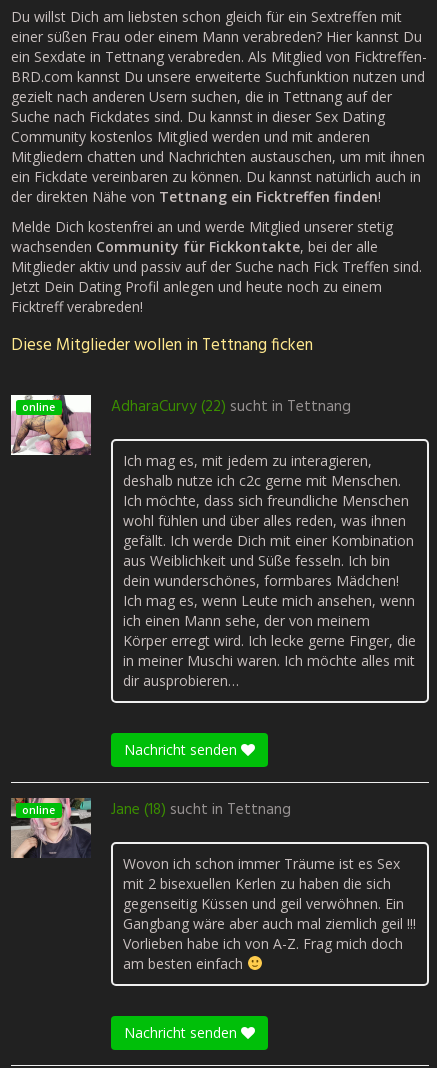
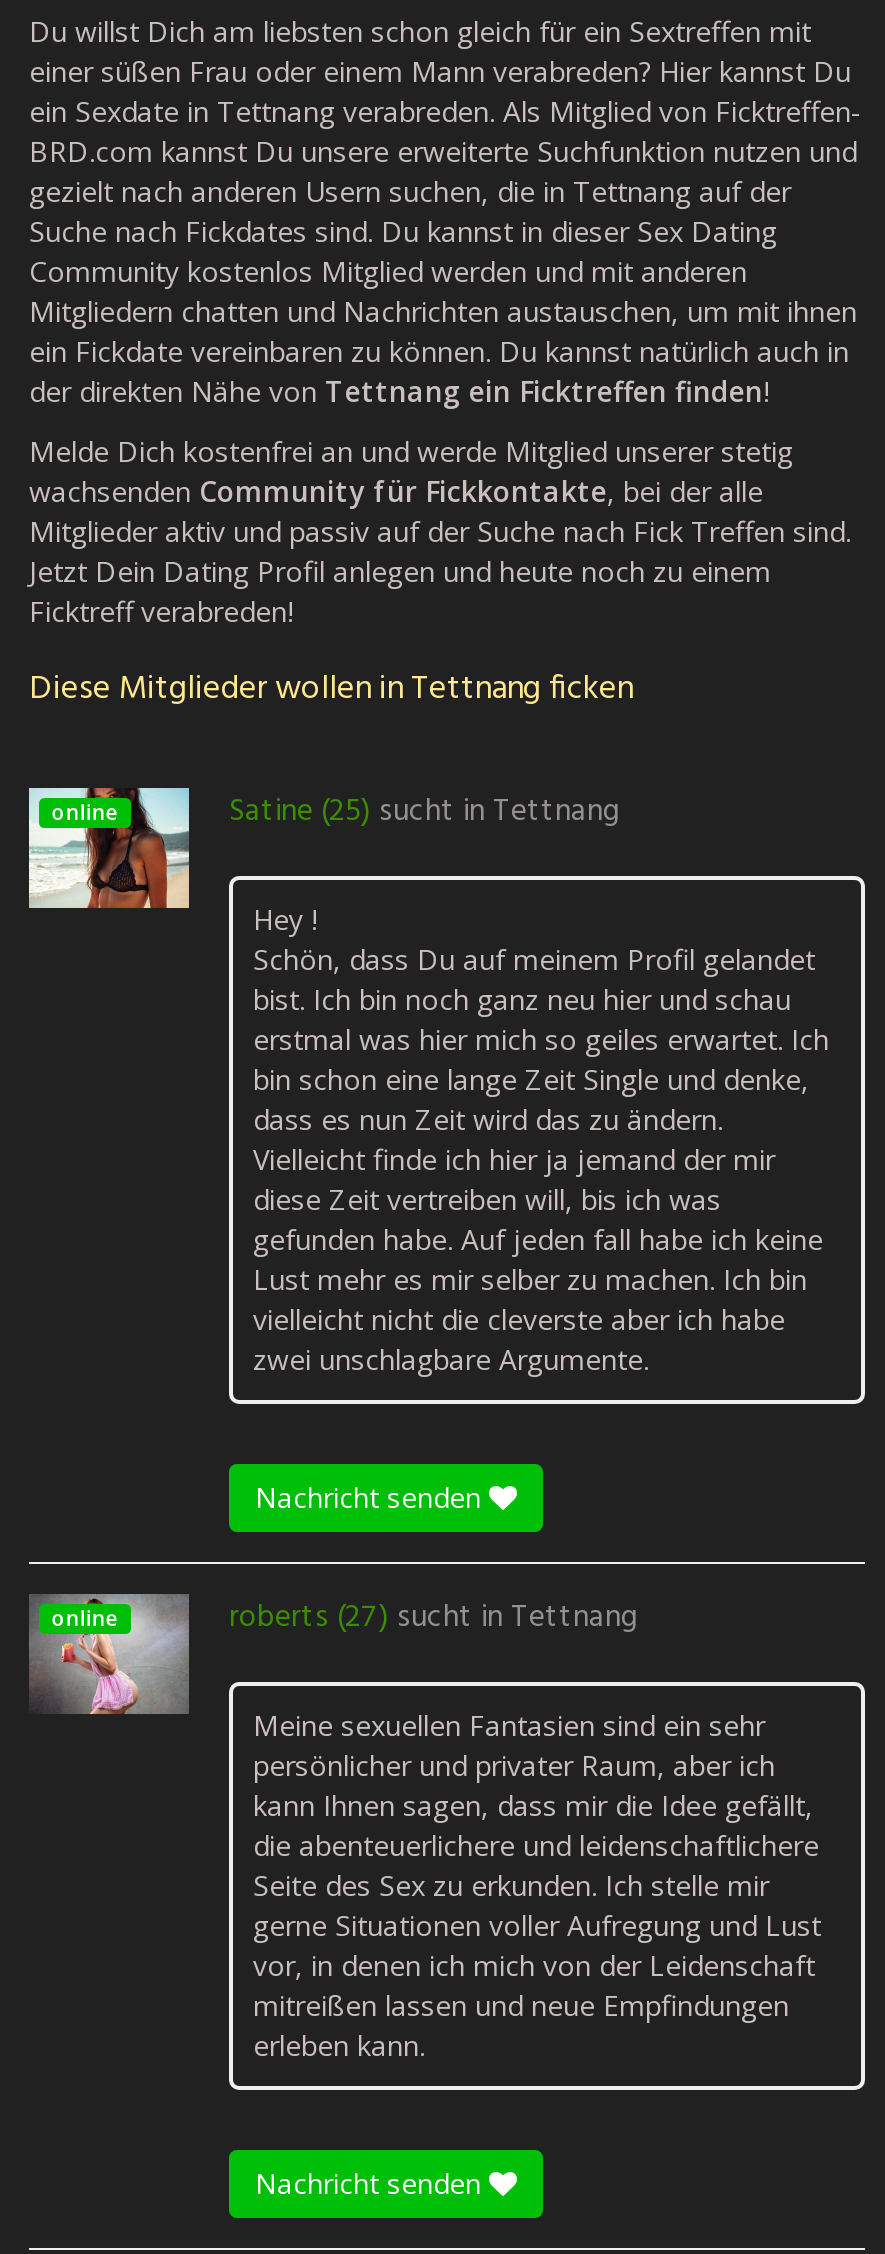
- [image]
- AdharaCurvy (22) sucht in Tettnang
+ [image]
+ Satine (25) sucht in Tettnang

- Ich mag es, mit jedem zu interagieren,
- deshalb nutze ich c2c gerne mit Menschen.
- Ich möchte, dass sich freundliche Menschen
- wohl fühlen und über alles reden, was ihnen
- gefällt. Ich werde Dich mit einer Kombination
- aus Weiblichkeit und Süße fesseln. Ich bin
- dein wunderschönes, formbares Mädchen!
- Ich mag es, wenn Leute mich ansehen, wenn
- ich einen Mann sehe, der von meinem
- Körper erregt wird. Ich lecke gerne Finger, die
- in meiner Muschi waren. Ich möchte alles mit
- dir ausprobieren…
+ Hey !
+ Schön, dass Du auf meinem Profil gelandet
+ bist. Ich bin noch ganz neu hier und schau
+ erstmal was hier mich so geiles erwartet. Ich
+ bin schon eine lange Zeit Single und denke,
+ dass es nun Zeit wird das zu ändern.
+ Vielleicht finde ich hier ja jemand der mir
+ diese Zeit vertreiben will, bis ich was
+ gefunden habe. Auf jeden fall habe ich keine
+ Lust mehr es mir selber zu machen. Ich bin
+ vielleicht nicht die cleverste aber ich habe
+ zwei unschlagbare Argumente.

- [image]
- Jane (18) sucht in Tettnang
+ [image]
+ roberts (27) sucht in Tettnang

- Wovon ich schon immer Träume ist es Sex
- mit 2 bisexuellen Kerlen zu haben die sich
- gegenseitig Küssen und geil verwöhnen. Ein
- Gangbang wäre aber auch mal ziemlich geil !!!
- Vorlieben habe ich von A-Z. Frag mich doch
- am besten einfach
+ Meine sexuellen Fantasien sind ein sehr
+ persönlicher und privater Raum, aber ich
+ kann Ihnen sagen, dass mir die Idee gefällt,
+ die abenteuerlichere und leidenschaftlichere
+ Seite des Sex zu erkunden. Ich stelle mir
+ gerne Situationen voller Aufregung und Lust
+ vor, in denen ich mich von der Leidenschaft
+ mitreißen lassen und neue Empfindungen
+ erleben kann.
